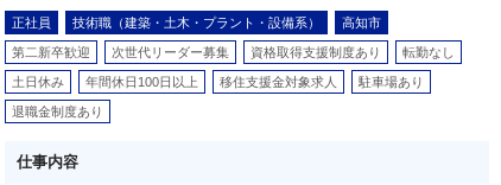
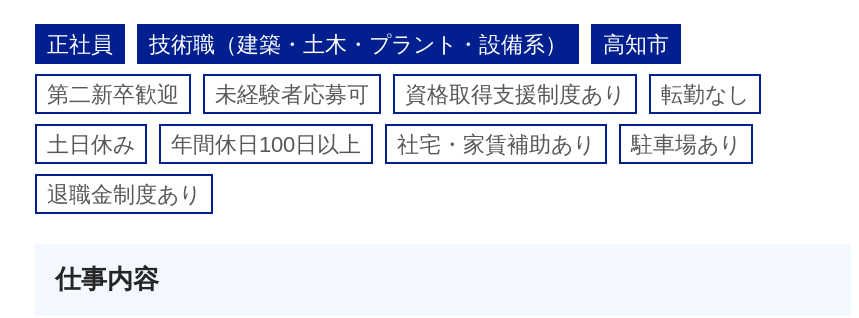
- 次世代リーダー募集
+ 未経験者応募可

- 移住支援金対象求人
+ 社宅・家賃補助あり
